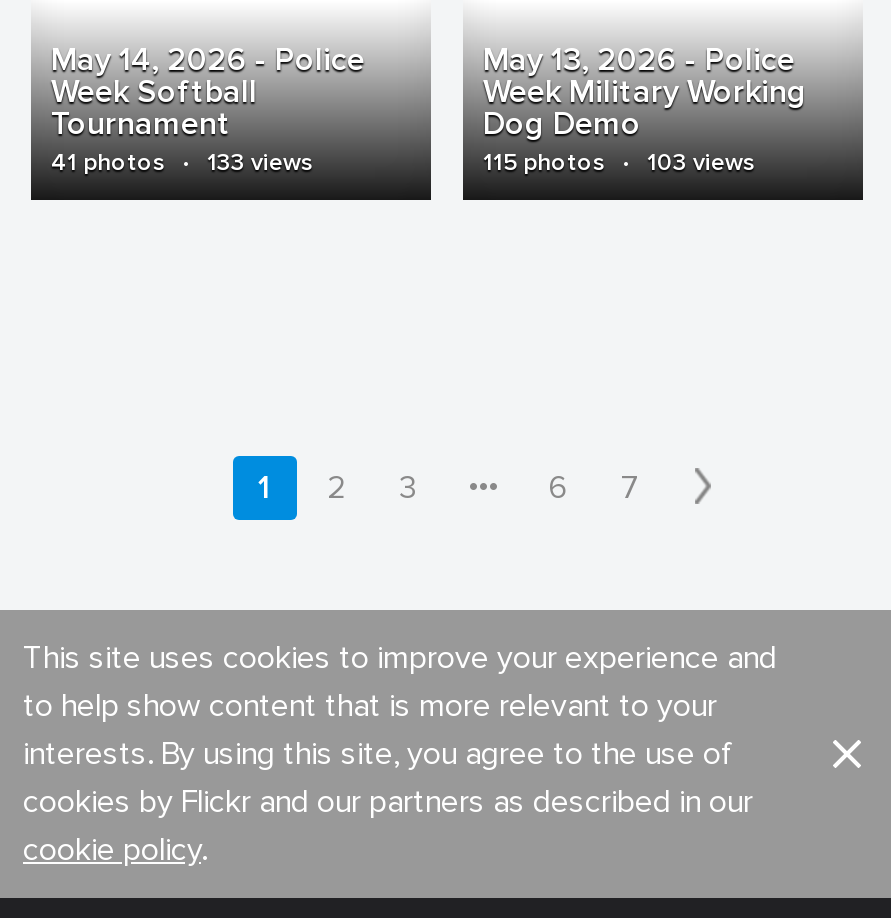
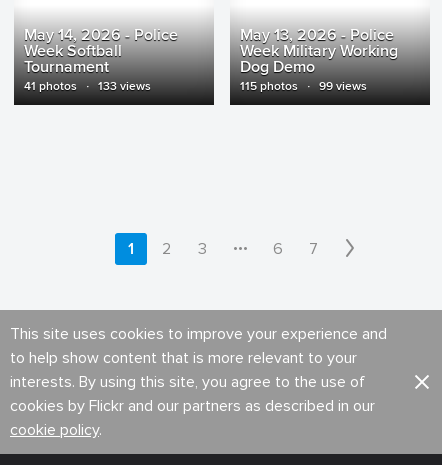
- 115 photos · 103 views
+ 115 photos · 99 views
